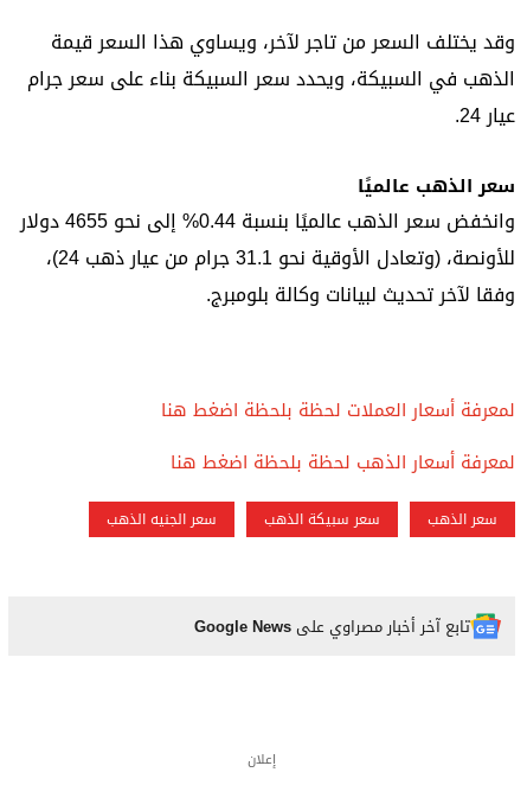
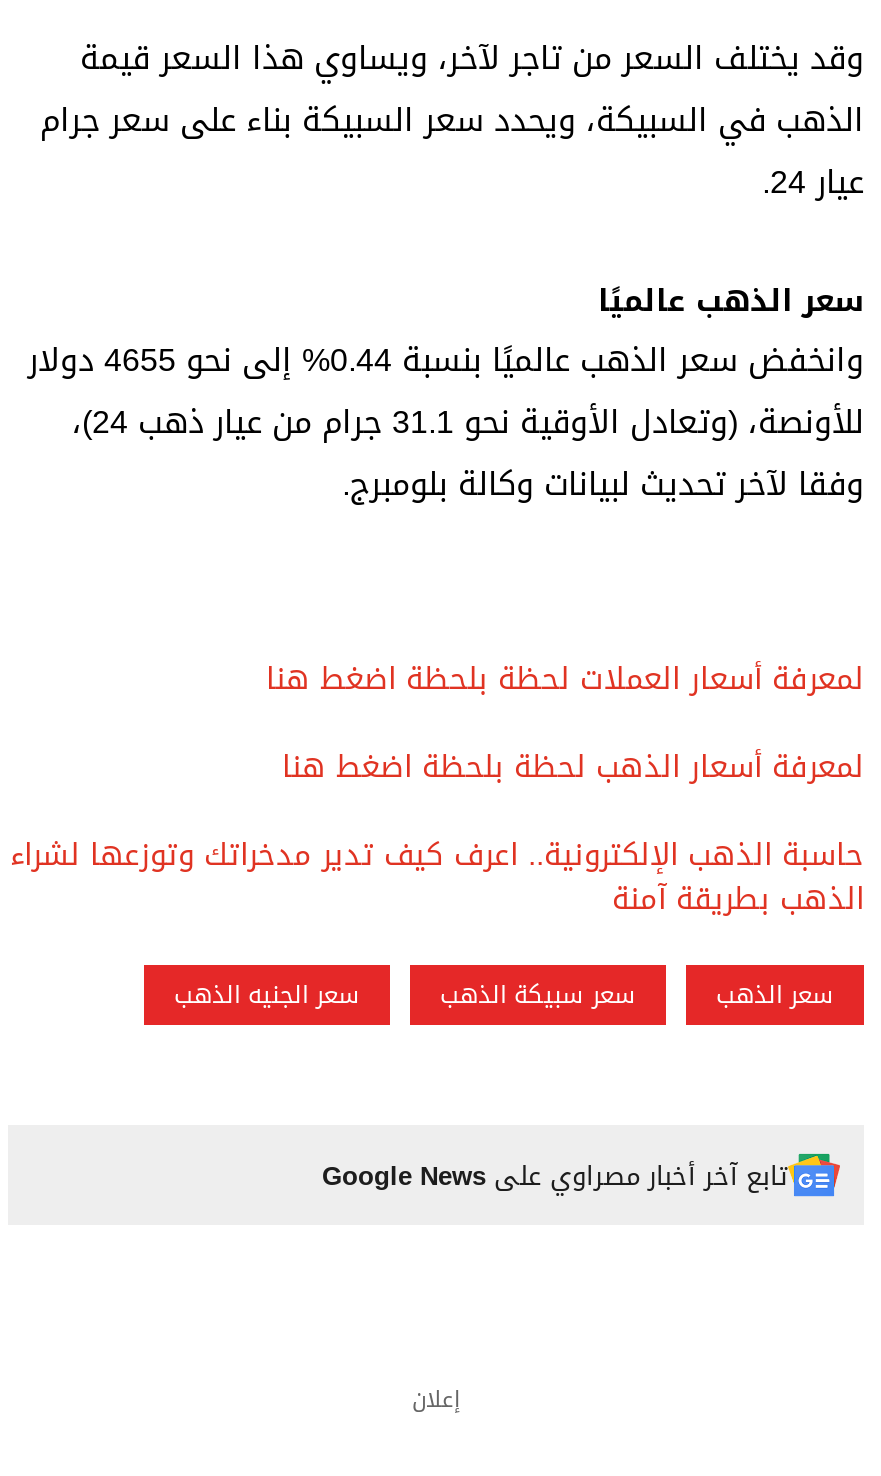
+ حاسبة الذهب الإلكترونية.. اعرف كيف تدير مدخراتك وتوزعها لشراء
+ الذهب بطريقة آمنة
